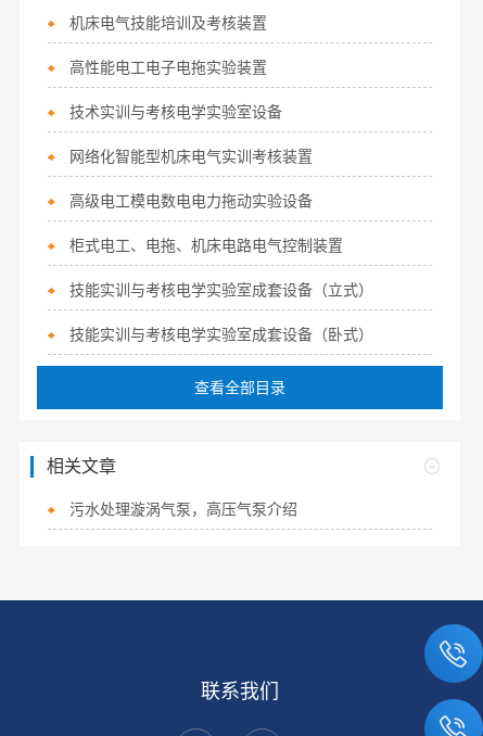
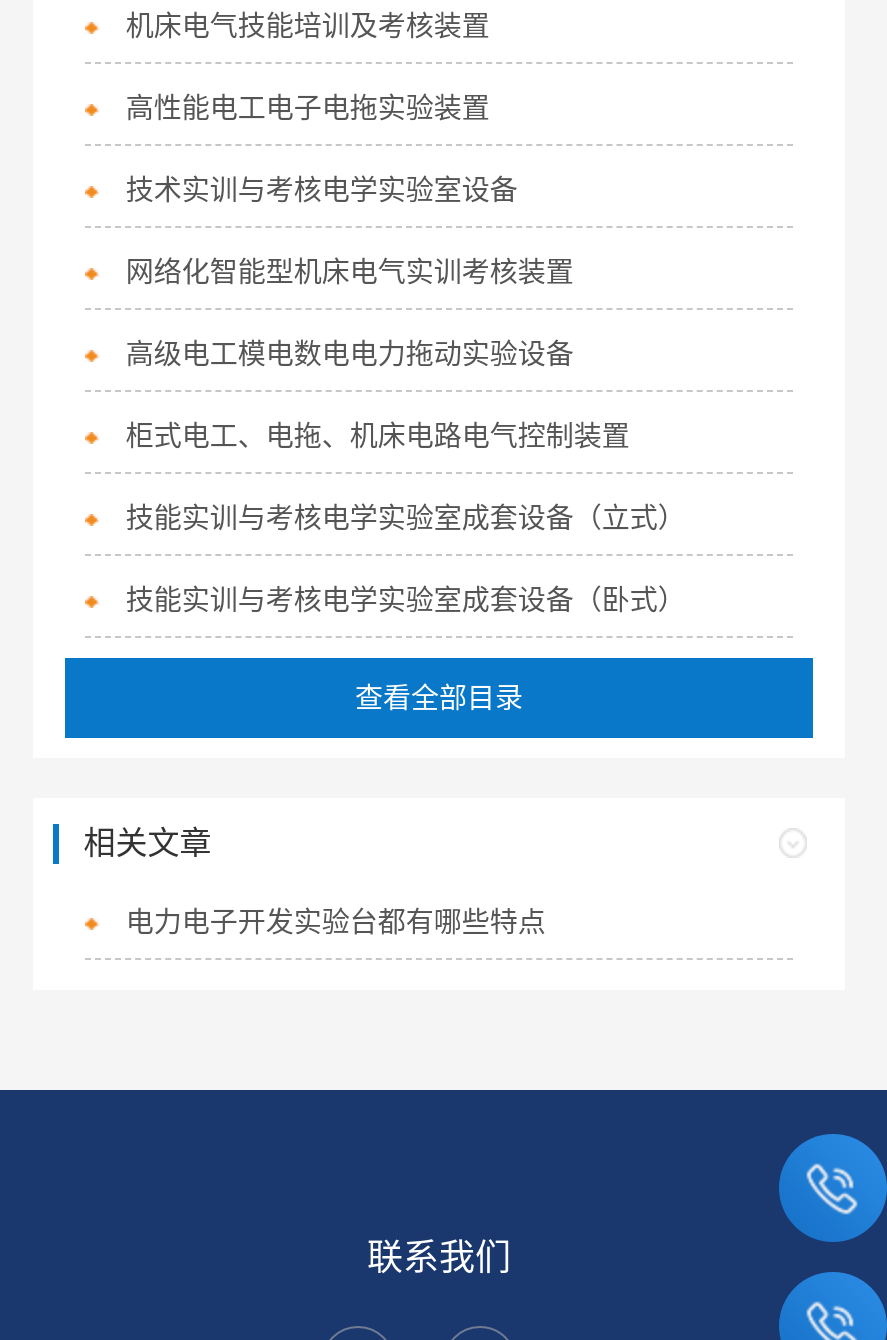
- 污水处理漩涡气泵，高压气泵介绍
+ 电力电子开发实验台都有哪些特点
